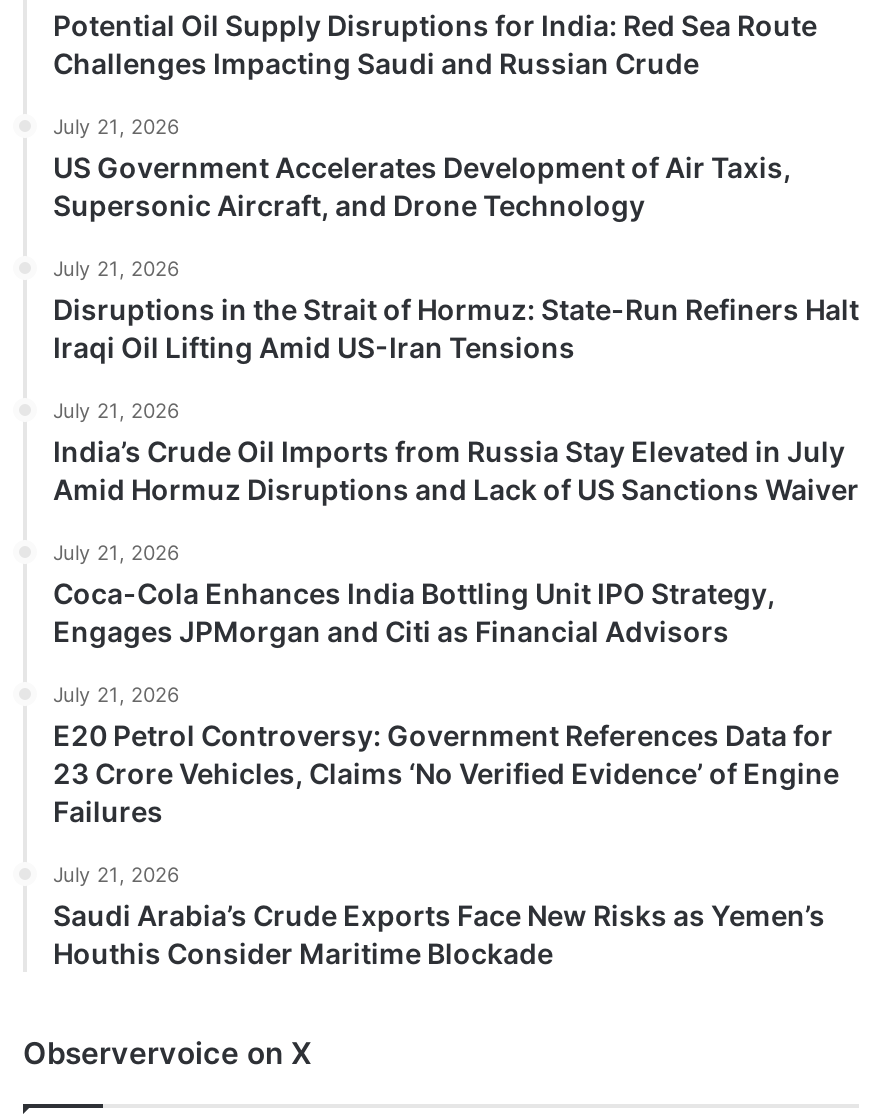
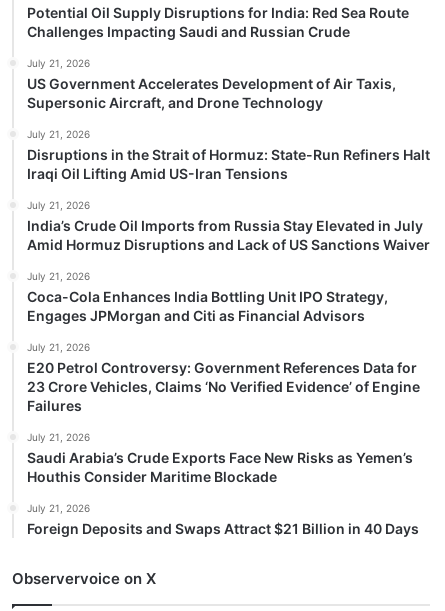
+ July 21, 2026
+ Foreign Deposits and Swaps Attract $21 Billion in 40 Days
